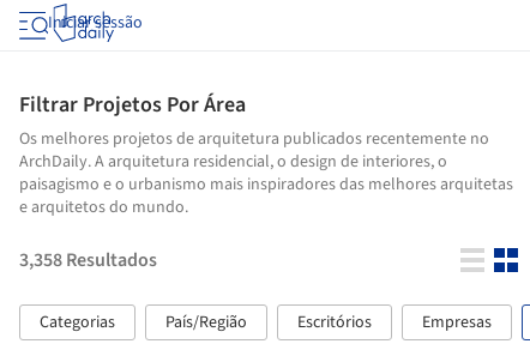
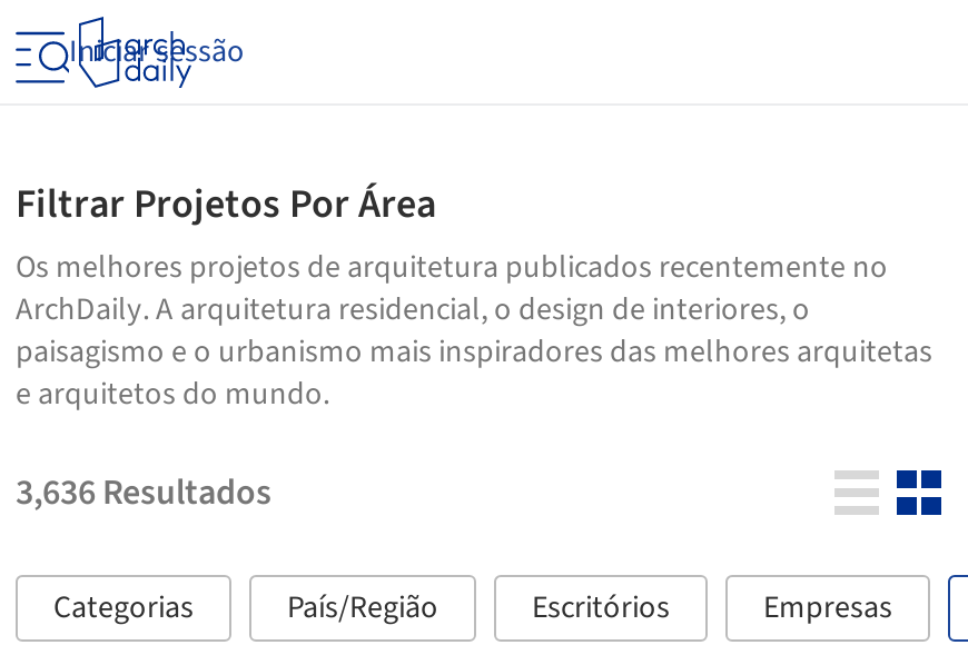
- 3,358 Resultados
+ 3,636 Resultados
